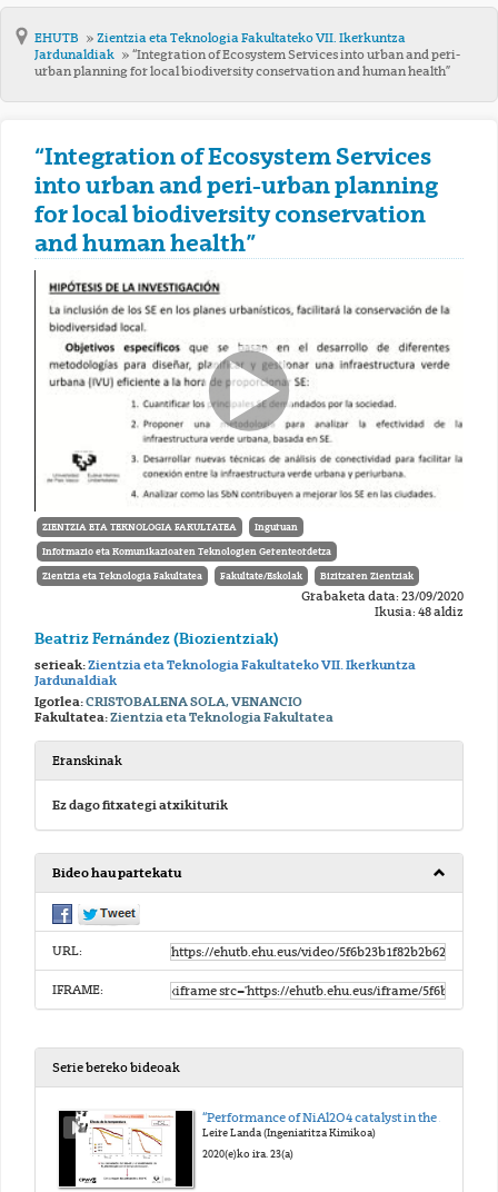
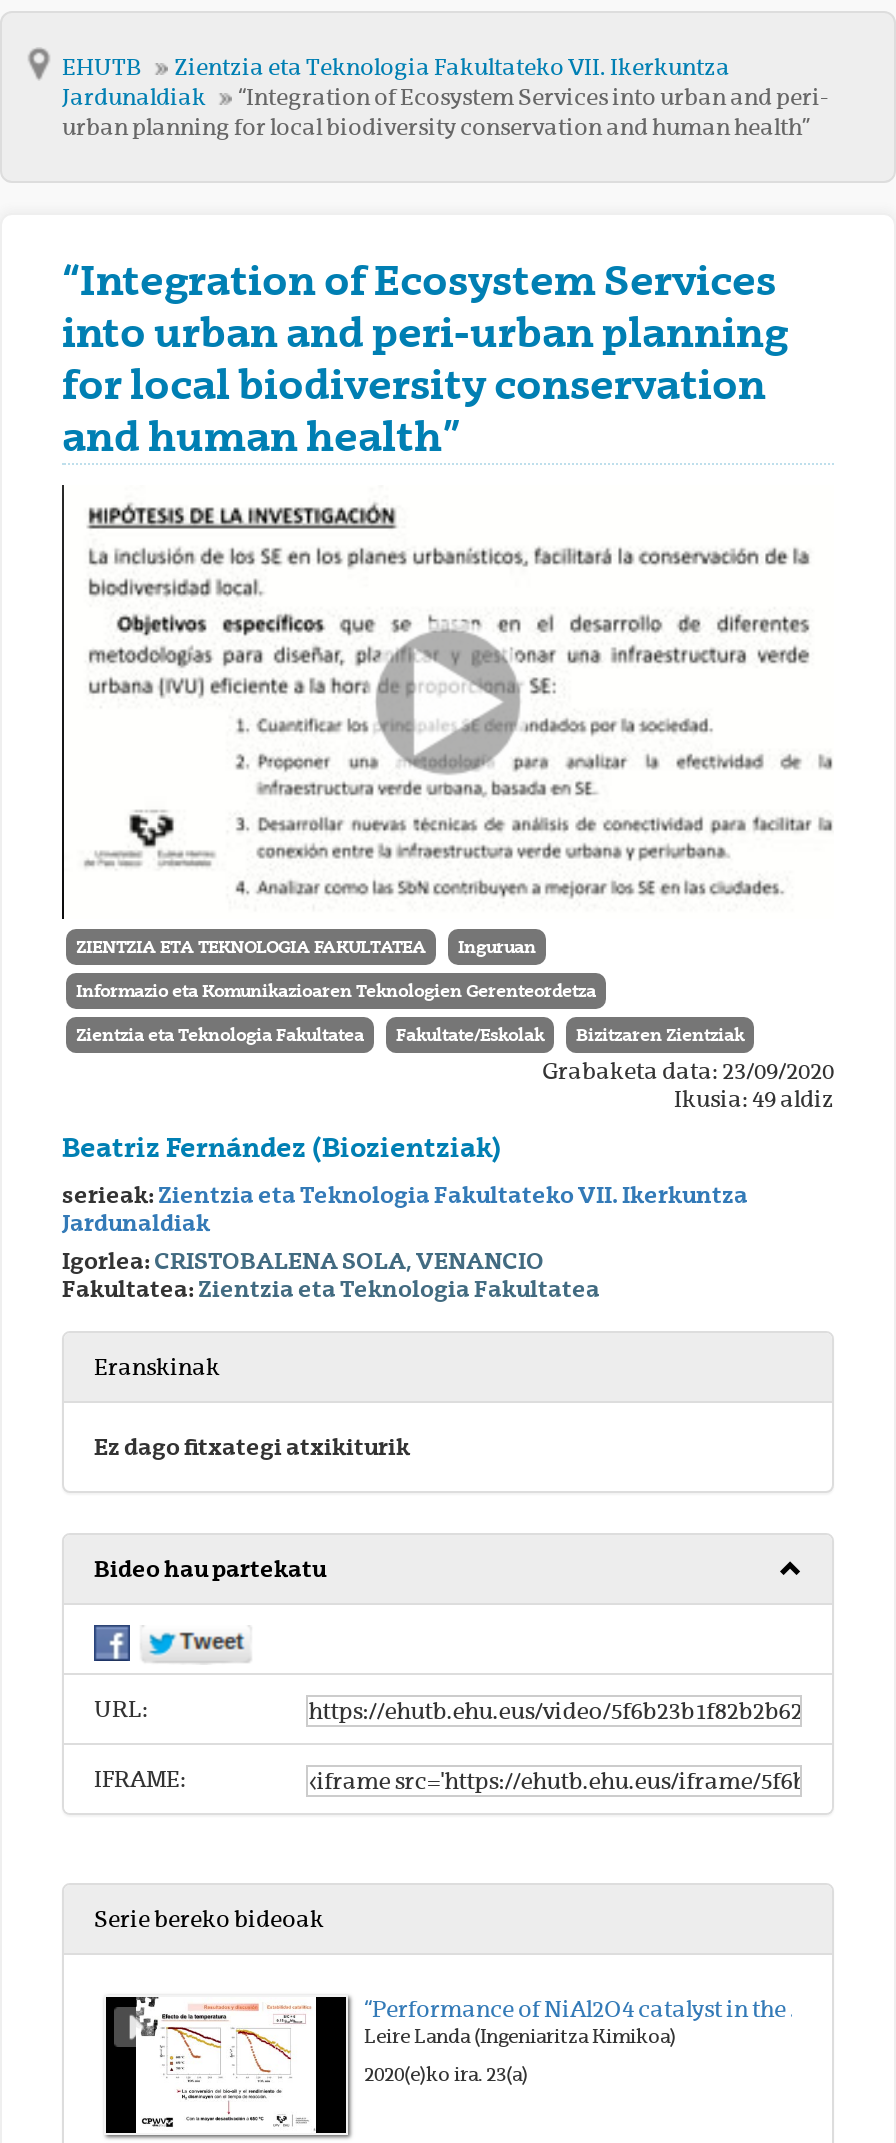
- Ikusia: 48 aldiz
+ Ikusia: 49 aldiz
